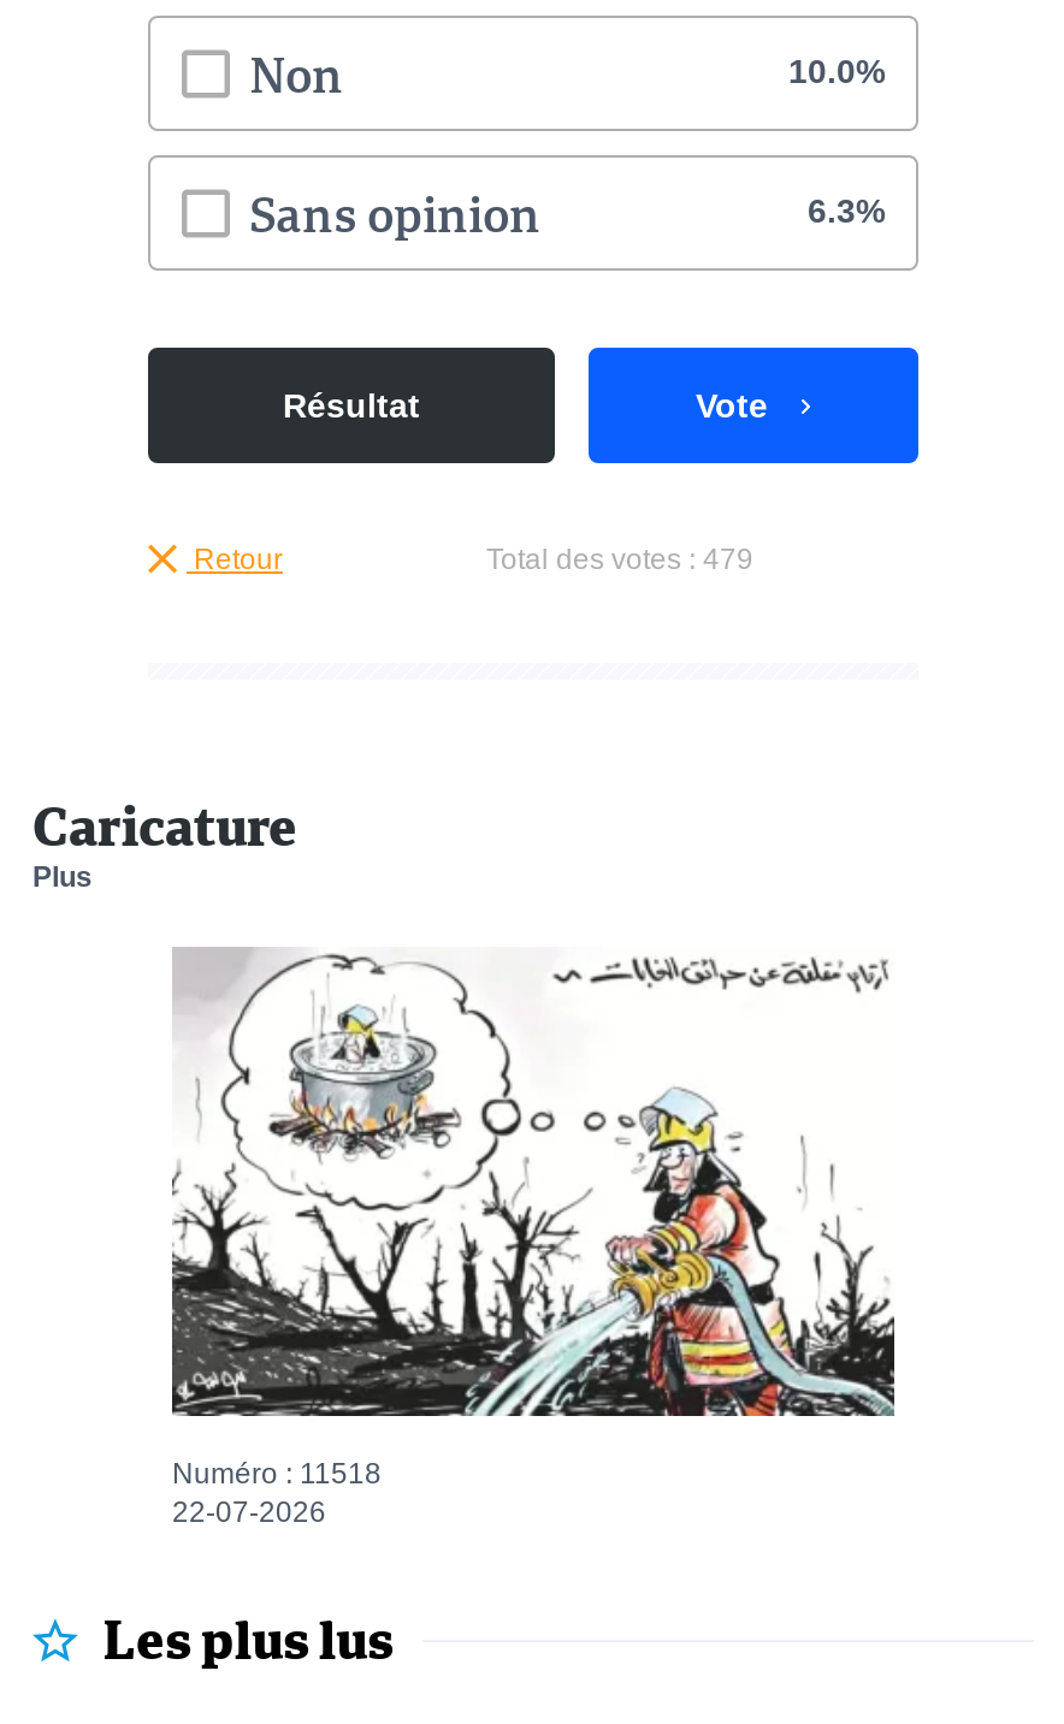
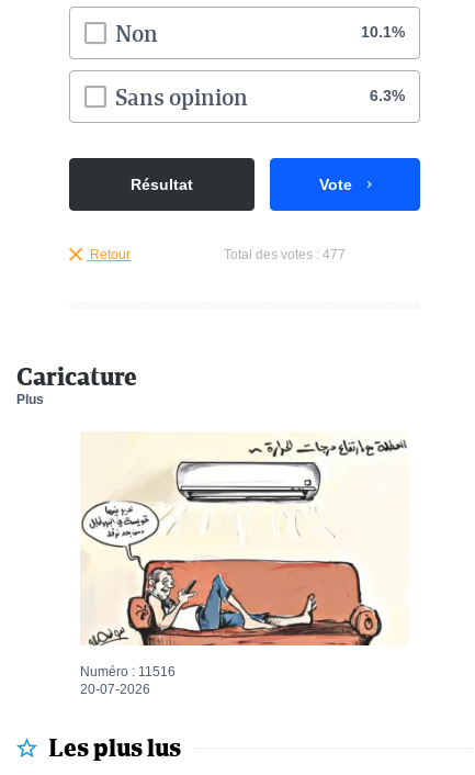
- 10.0%
+ 10.1%

- Total des votes : 479
+ Total des votes : 477

- [image]
- Numéro : 11518
+ [image]
+ Numéro : 11516

- 22-07-2026
+ 20-07-2026
